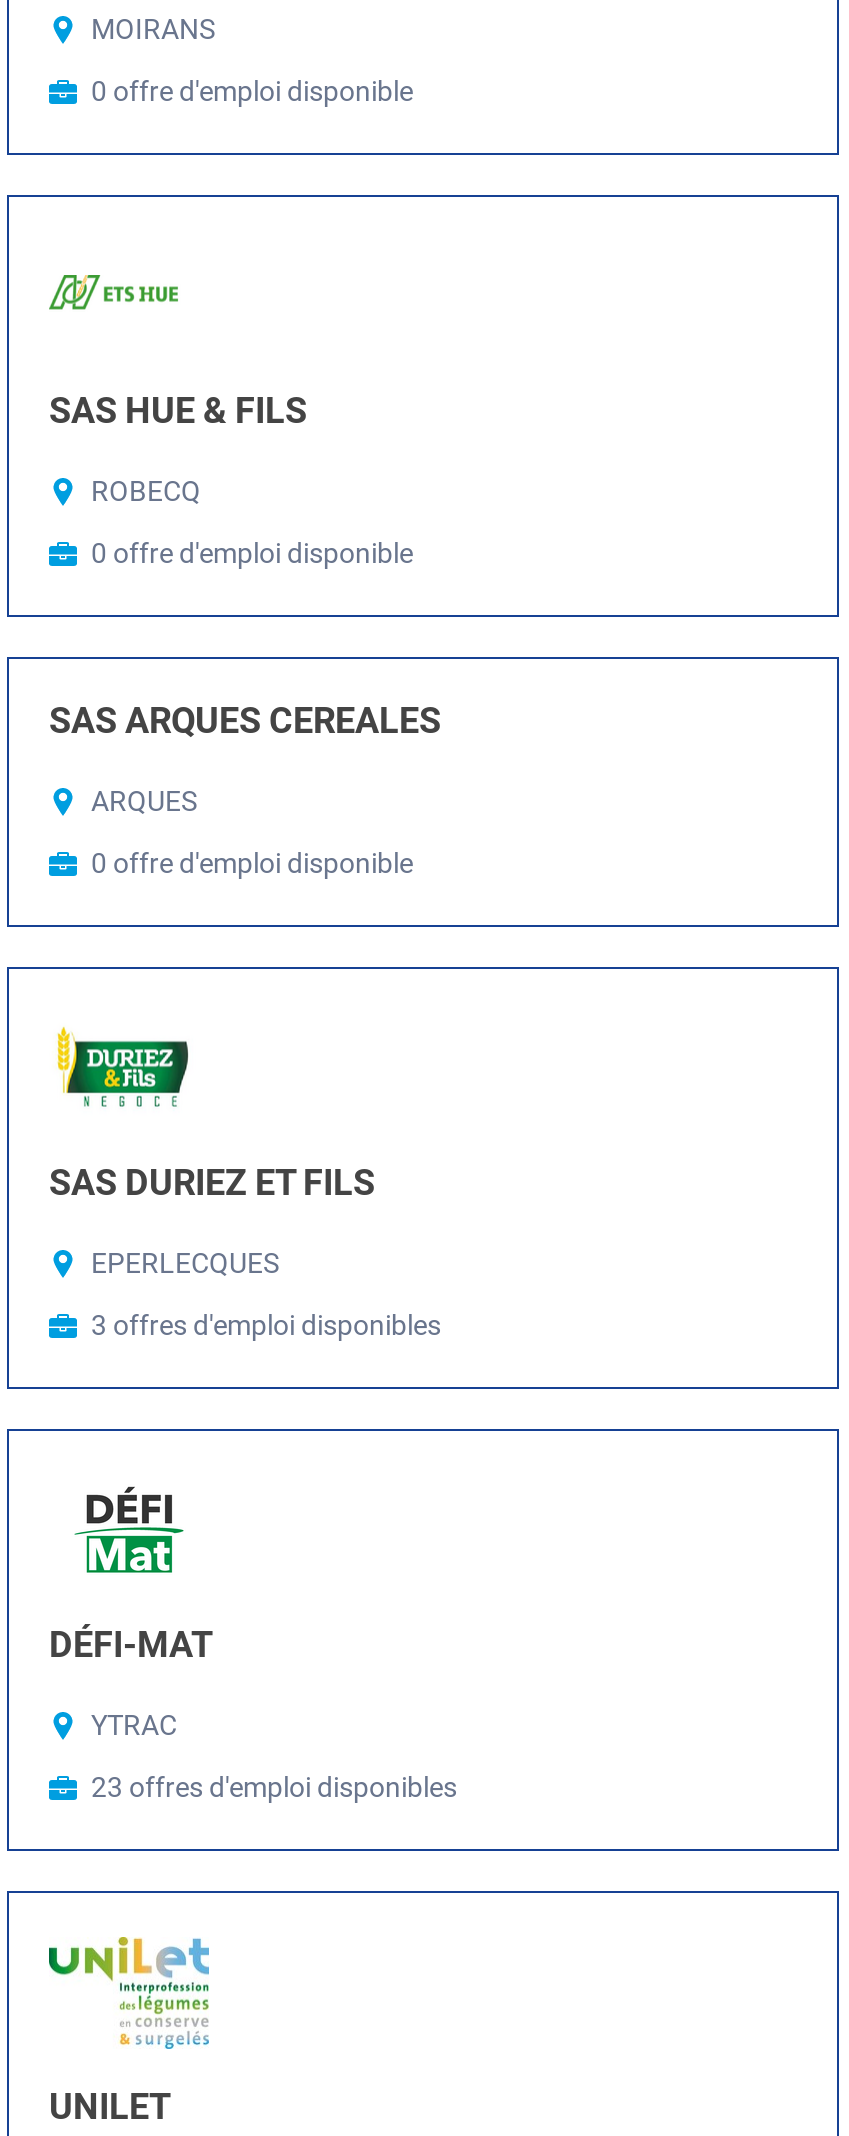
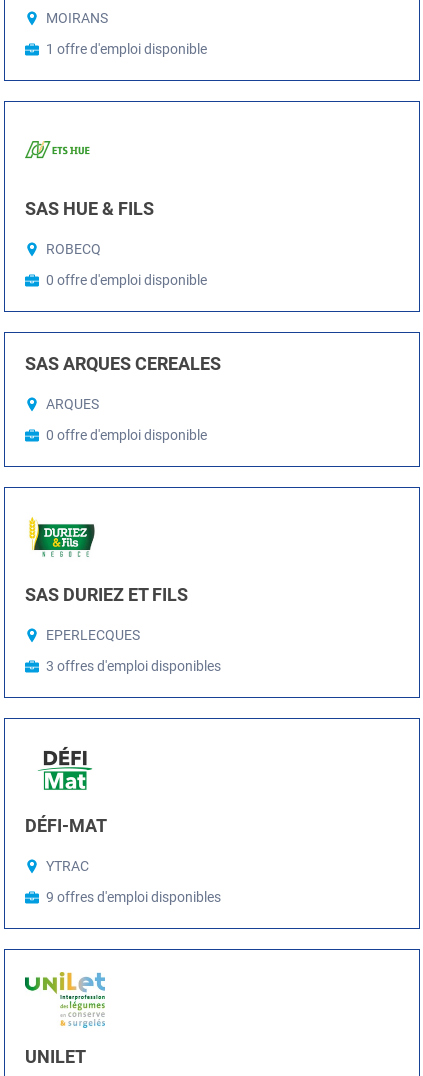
- 0 offre d'emploi disponible
+ 1 offre d'emploi disponible

- 23 offres d'emploi disponibles
+ 9 offres d'emploi disponibles
